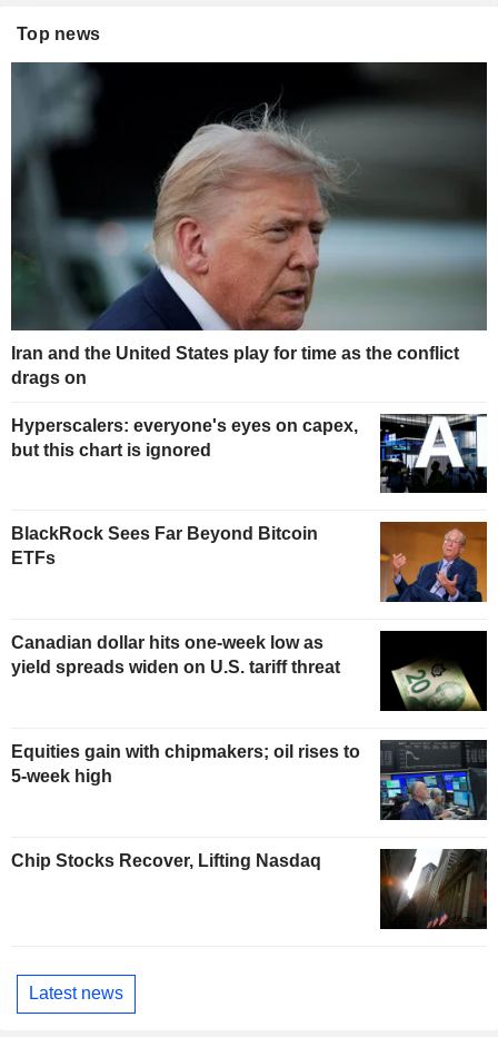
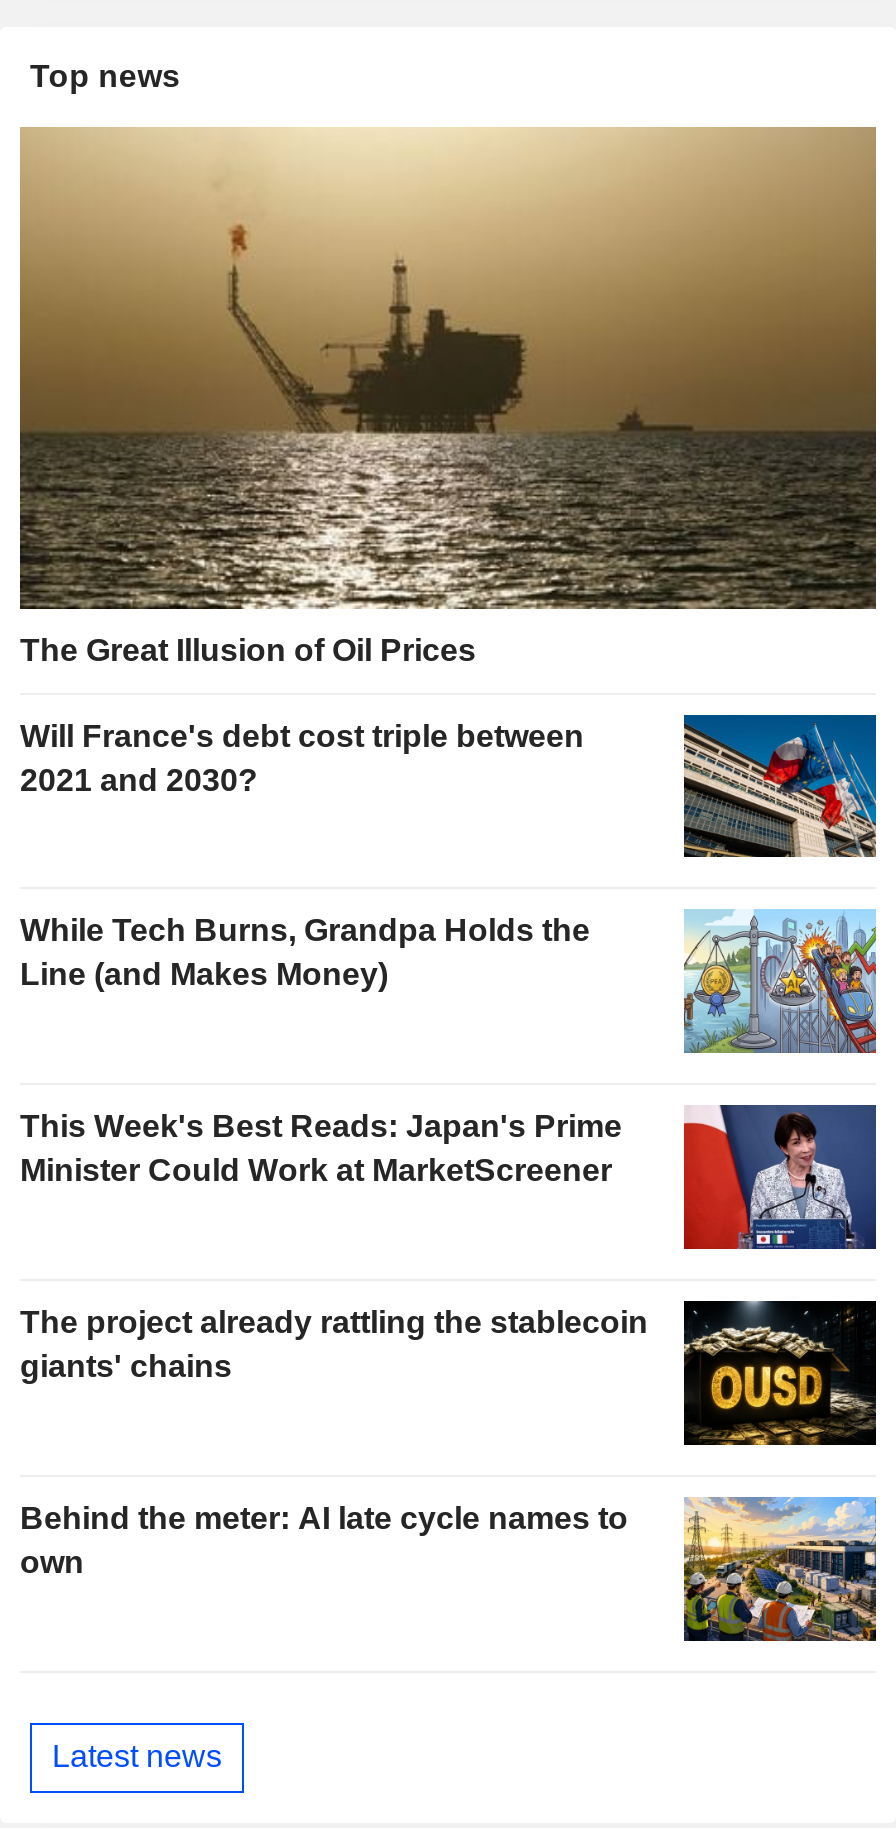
- [image]
- Iran and the United States play for time as the conflict
- drags on
+ [image]
+ The Great Illusion of Oil Prices

- Hyperscalers: everyone's eyes on capex,
- but this chart is ignored
+ Will France's debt cost triple between
+ 2021 and 2030?

- [image]
+ [image]

- BlackRock Sees Far Beyond Bitcoin
- ETFs
+ While Tech Burns, Grandpa Holds the
+ Line (and Makes Money)

- [image]
+ [image]

- [image]
- Canadian dollar hits one-week low as
- yield spreads widen on U.S. tariff threat
+ [image]
+ This Week's Best Reads: Japan's Prime
+ Minister Could Work at MarketScreener

- [image]
- Equities gain with chipmakers; oil rises to
- 5-week high
+ [image]
+ The project already rattling the stablecoin
+ giants' chains

- Chip Stocks Recover, Lifting Nasdaq
+ Behind the meter: AI late cycle names to
+ own

- [image]
+ [image]
